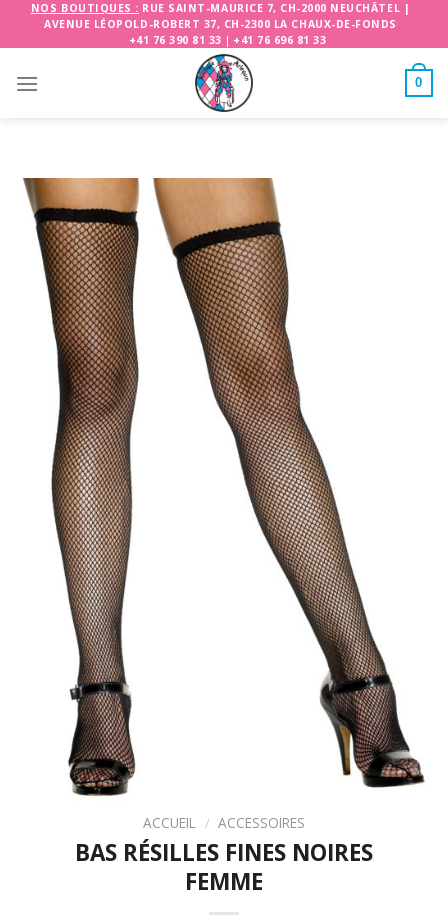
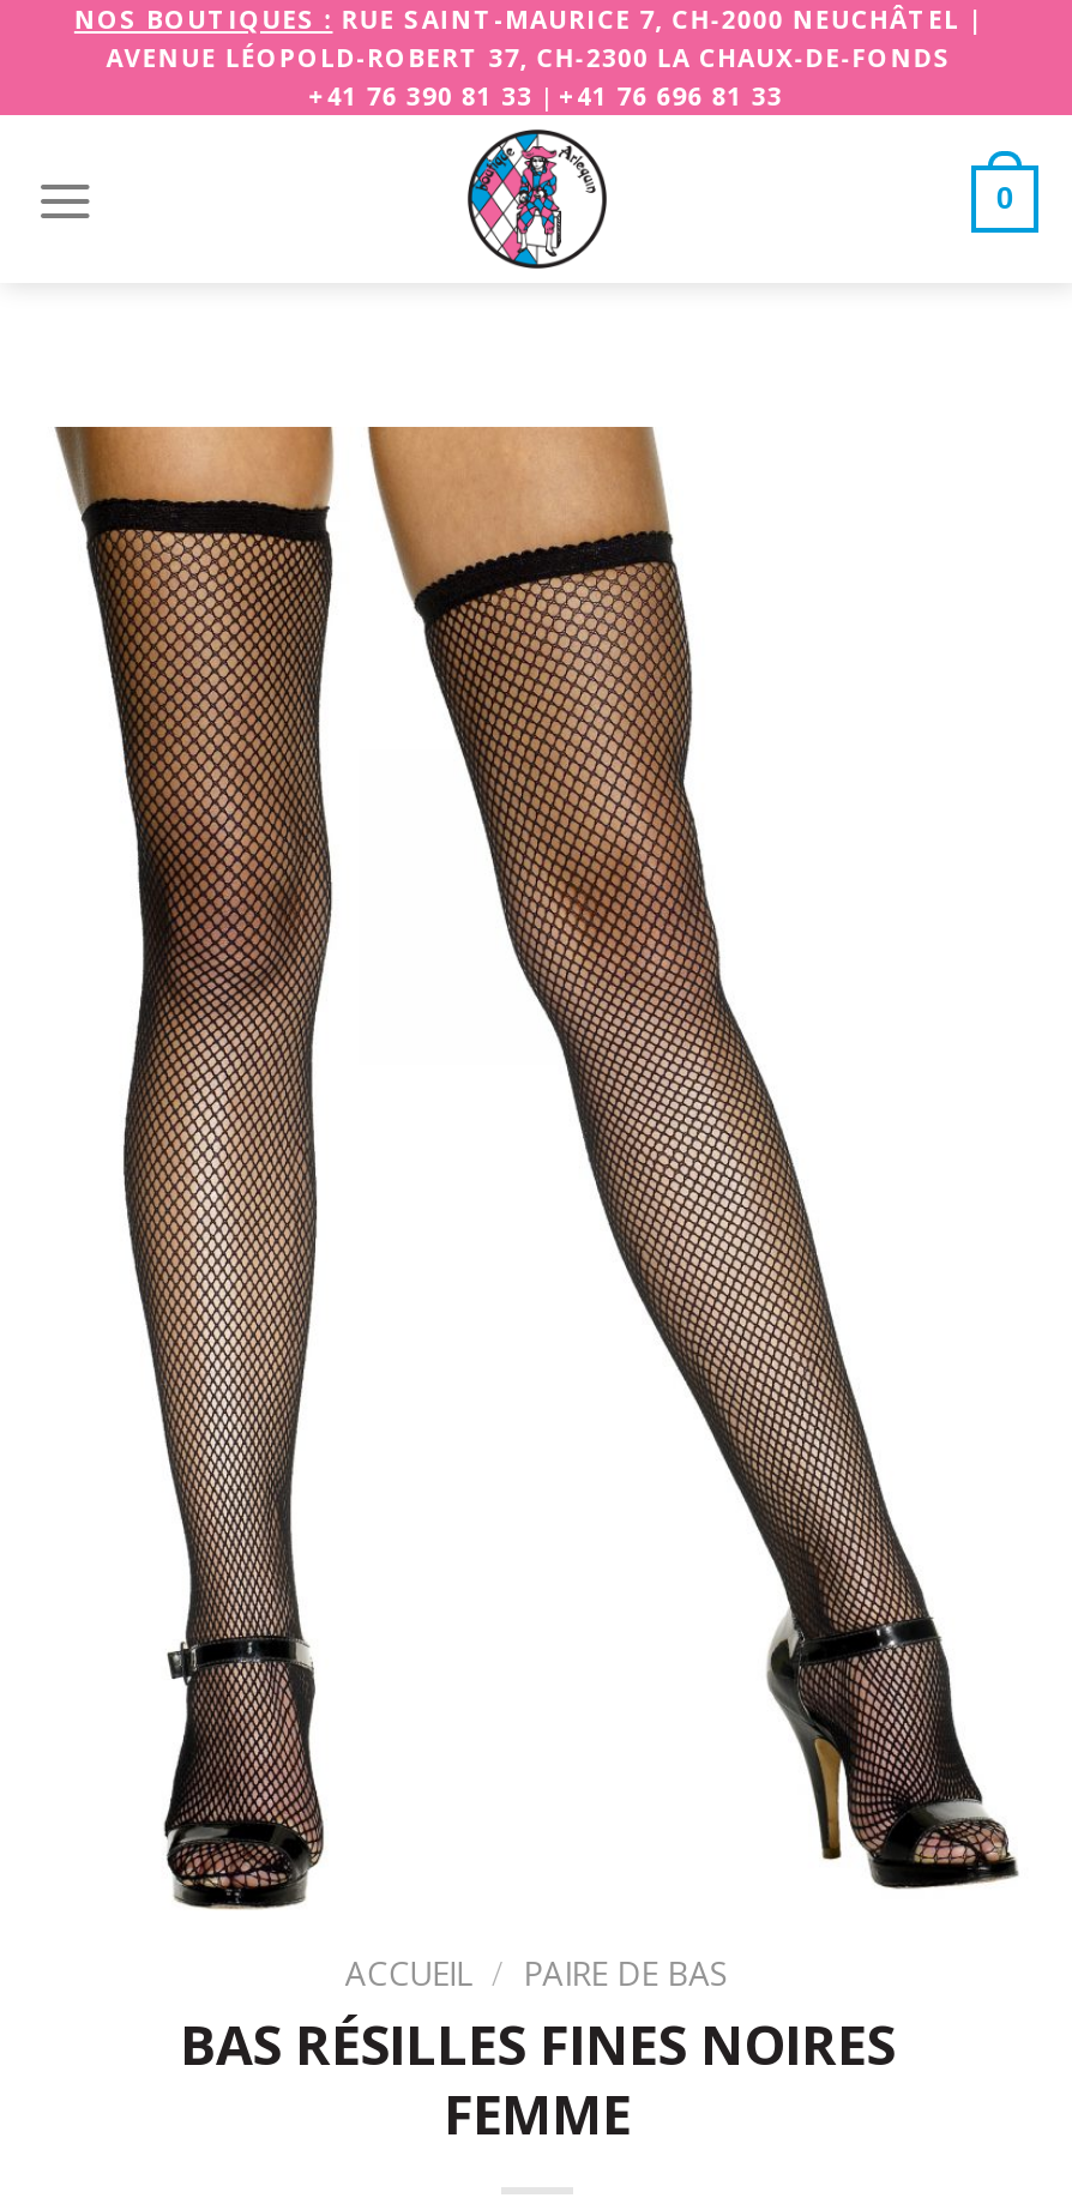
- ACCUEIL / ACCESSOIRES
+ ACCUEIL / PAIRE DE BAS
